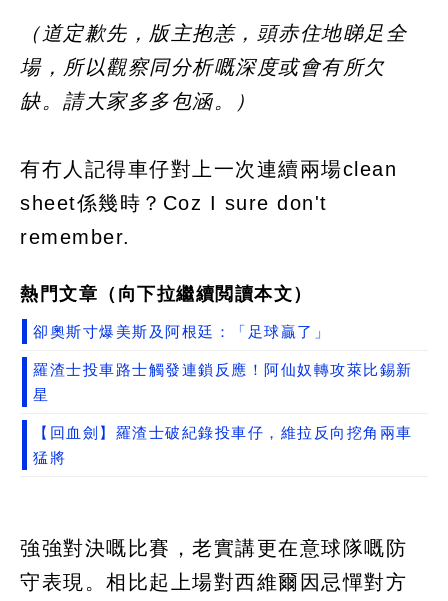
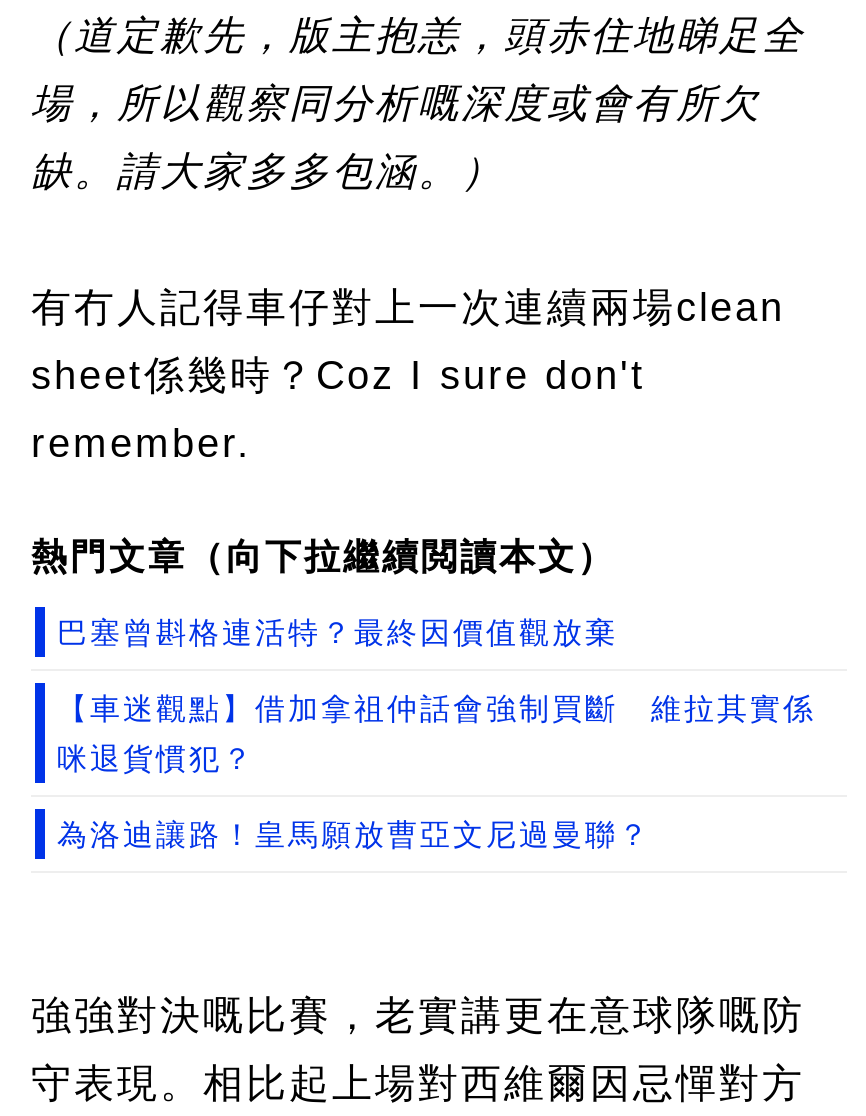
- 卻奧斯寸爆美斯及阿根廷：「足球贏了」
- 羅渣士投車路士觸發連鎖反應！阿仙奴轉攻萊比錫新
- 星
- 【回血劍】羅渣士破紀錄投車仔，維拉反向挖角兩車
- 猛將
+ 巴塞曾斟格連活特？最終因價值觀放棄
+ 【車迷觀點】借加拿祖仲話會強制買斷 維拉其實係
+ 咪退貨慣犯？
+ 為洛迪讓路！皇馬願放曹亞文尼過曼聯？
